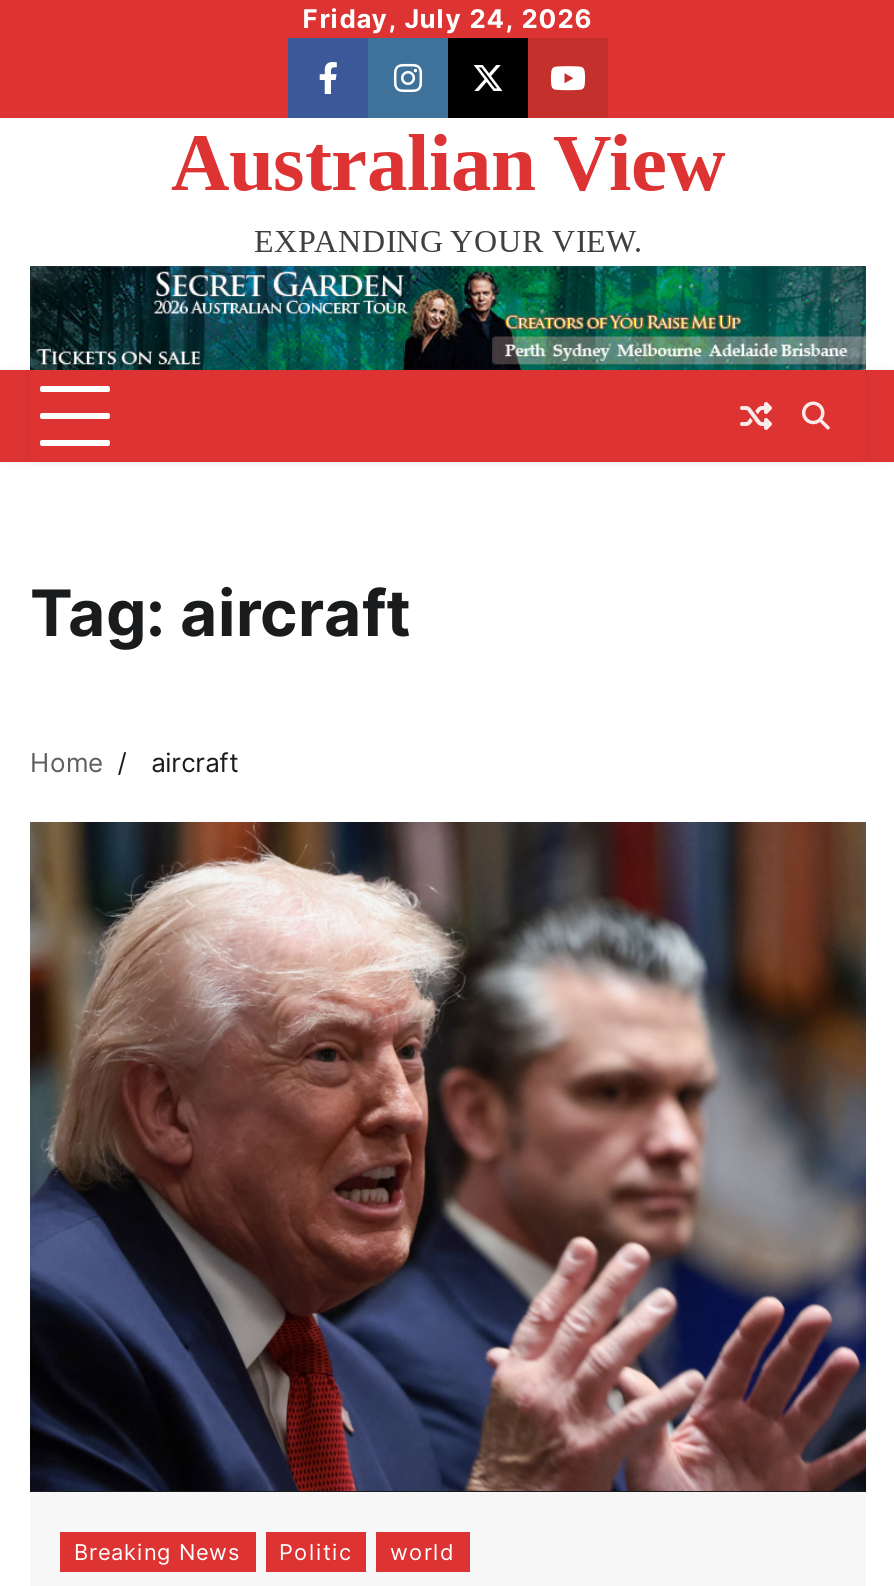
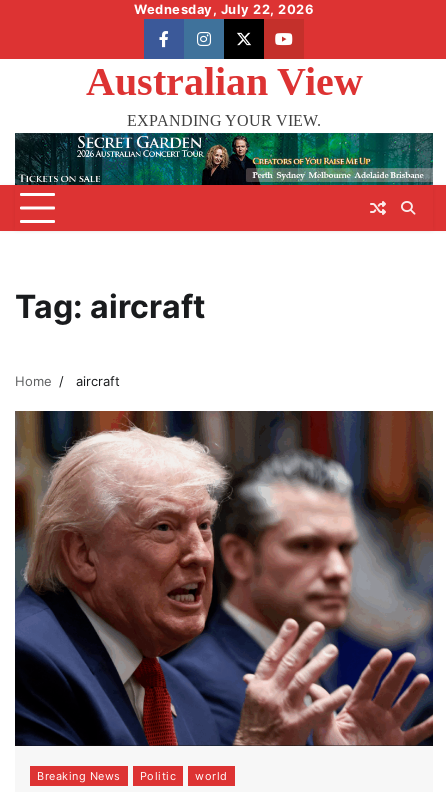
- Friday, July 24, 2026
+ Wednesday, July 22, 2026
